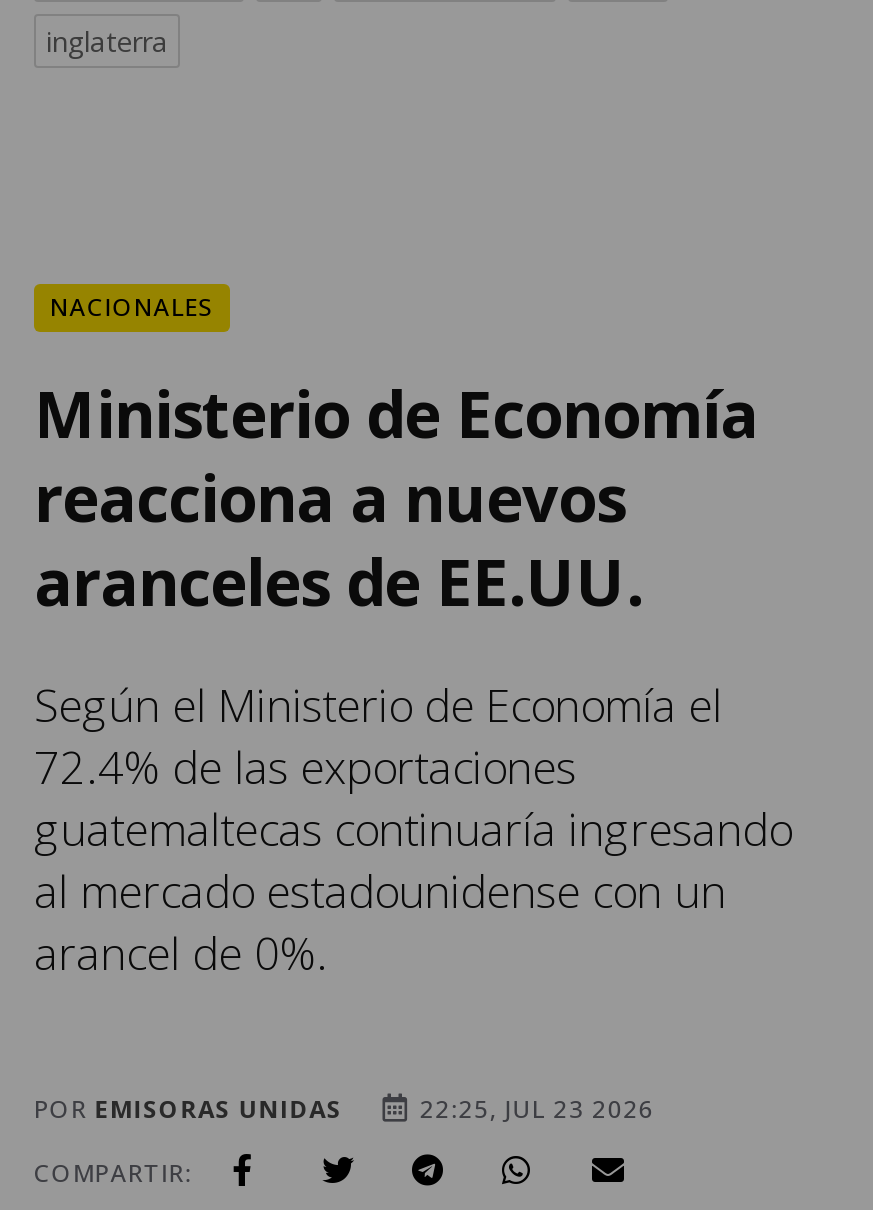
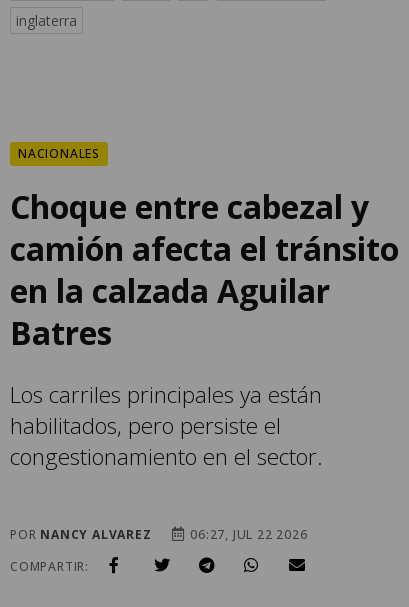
- Ministerio de Economía
- reacciona a nuevos
- aranceles de EE.UU.
+ Choque entre cabezal y
+ camión afecta el tránsito
+ en la calzada Aguilar
+ Batres

- Según el Ministerio de Economía el
- 72.4% de las exportaciones
- guatemaltecas continuaría ingresando
- al mercado estadounidense con un
- arancel de 0%.
+ Los carriles principales ya están
+ habilitados, pero persiste el
+ congestionamiento en el sector.

- POR EMISORAS UNIDAS
- 22:25, JUL 23 2026
+ POR NANCY ALVAREZ
+ 06:27, JUL 22 2026
